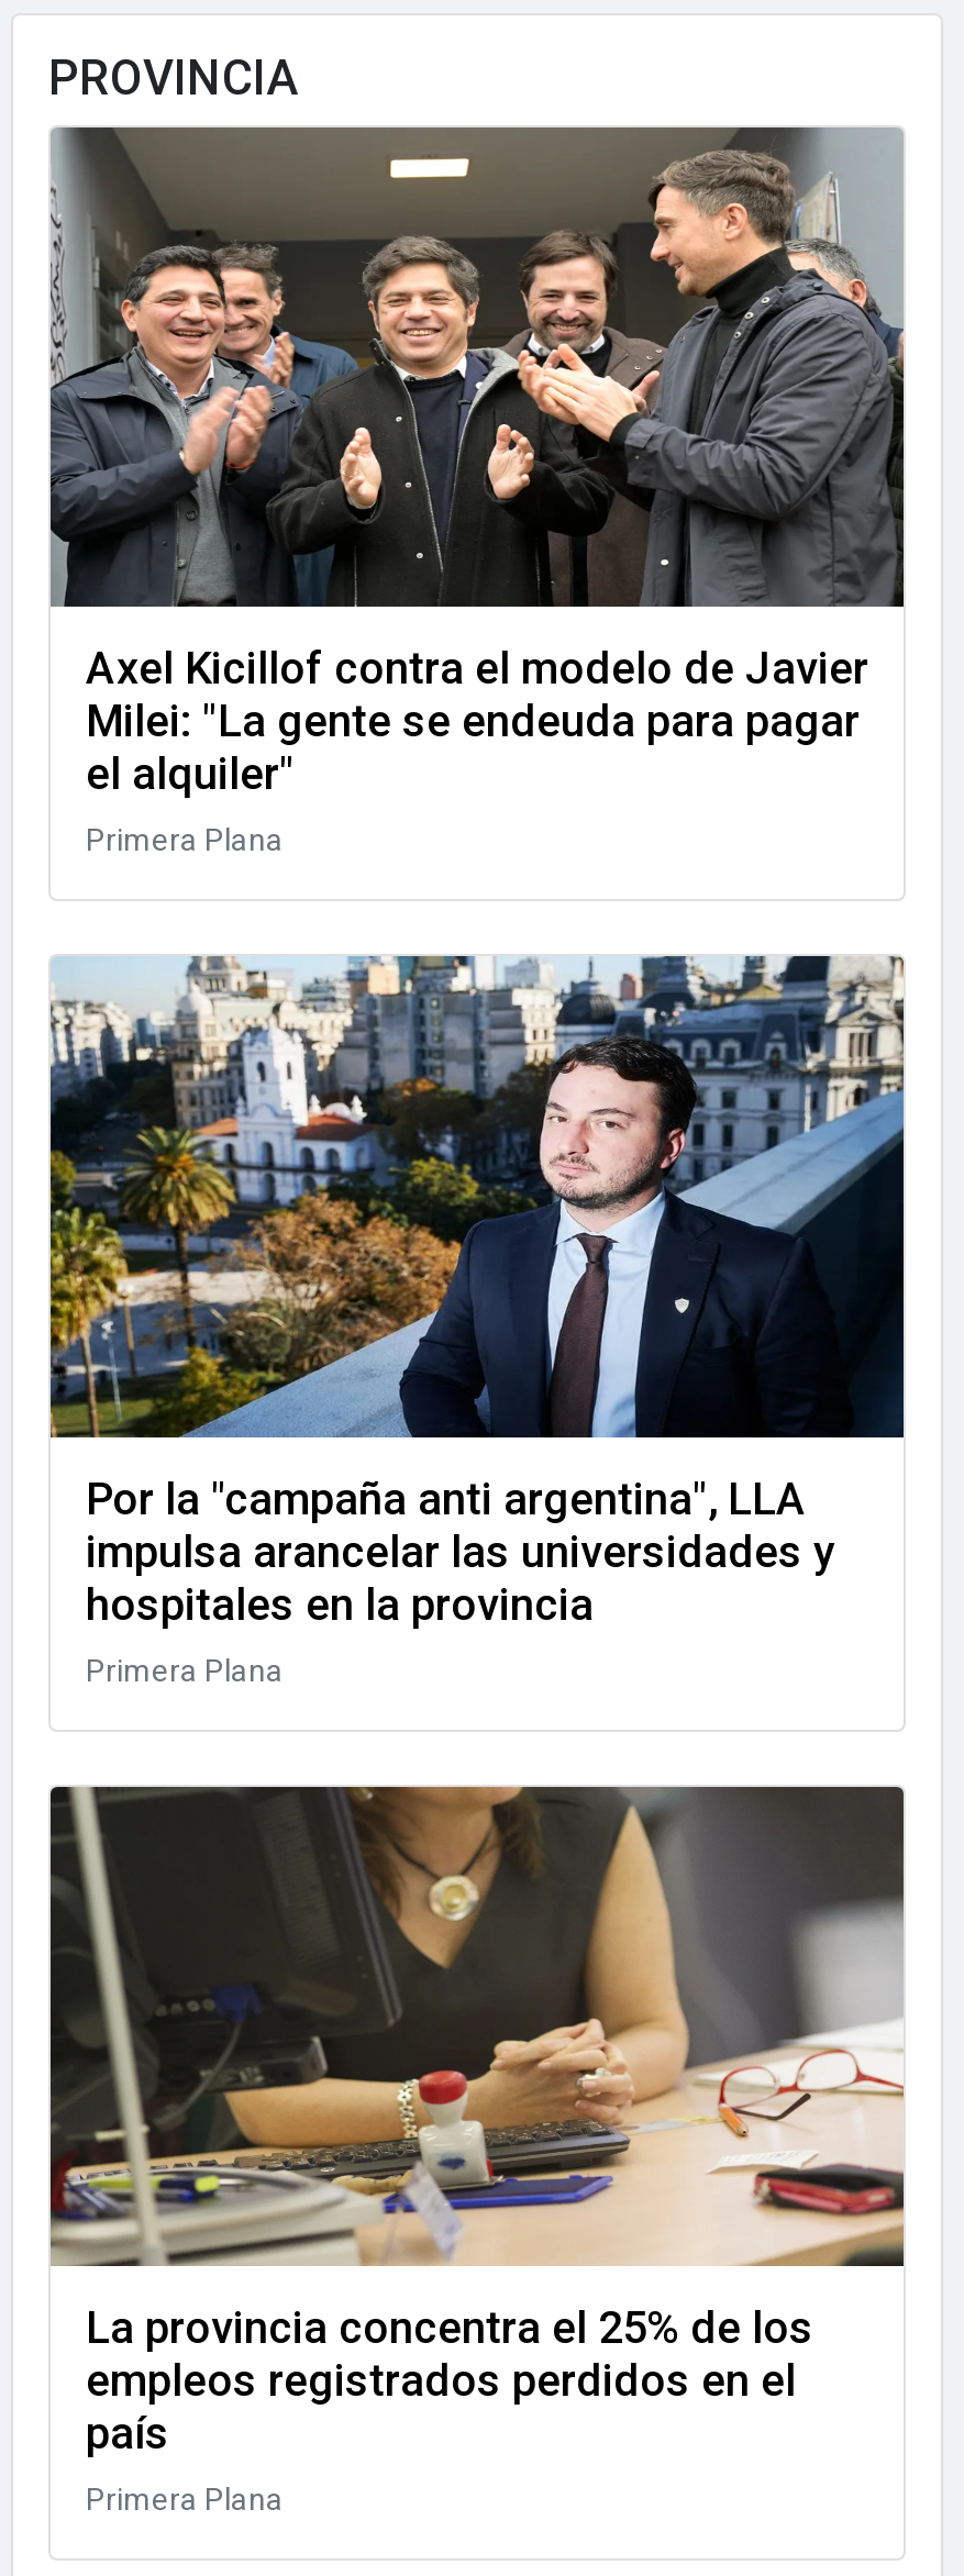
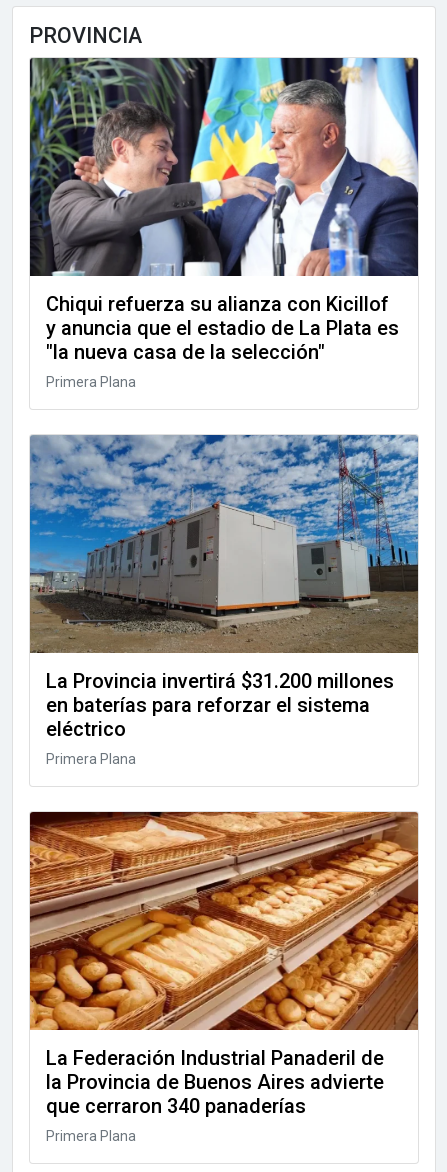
- [image]
- Axel Kicillof contra el modelo de Javier
- Milei: "La gente se endeuda para pagar
- el alquiler"
+ [image]
+ Chiqui refuerza su alianza con Kicillof
+ y anuncia que el estadio de La Plata es
+ "la nueva casa de la selección"

- [image]
- Por la "campaña anti argentina", LLA
- impulsa arancelar las universidades y
- hospitales en la provincia
+ [image]
+ La Provincia invertirá $31.200 millones
+ en baterías para reforzar el sistema
+ eléctrico

- [image]
- La provincia concentra el 25% de los
- empleos registrados perdidos en el
- país
+ [image]
+ La Federación Industrial Panaderil de
+ la Provincia de Buenos Aires advierte
+ que cerraron 340 panaderías
